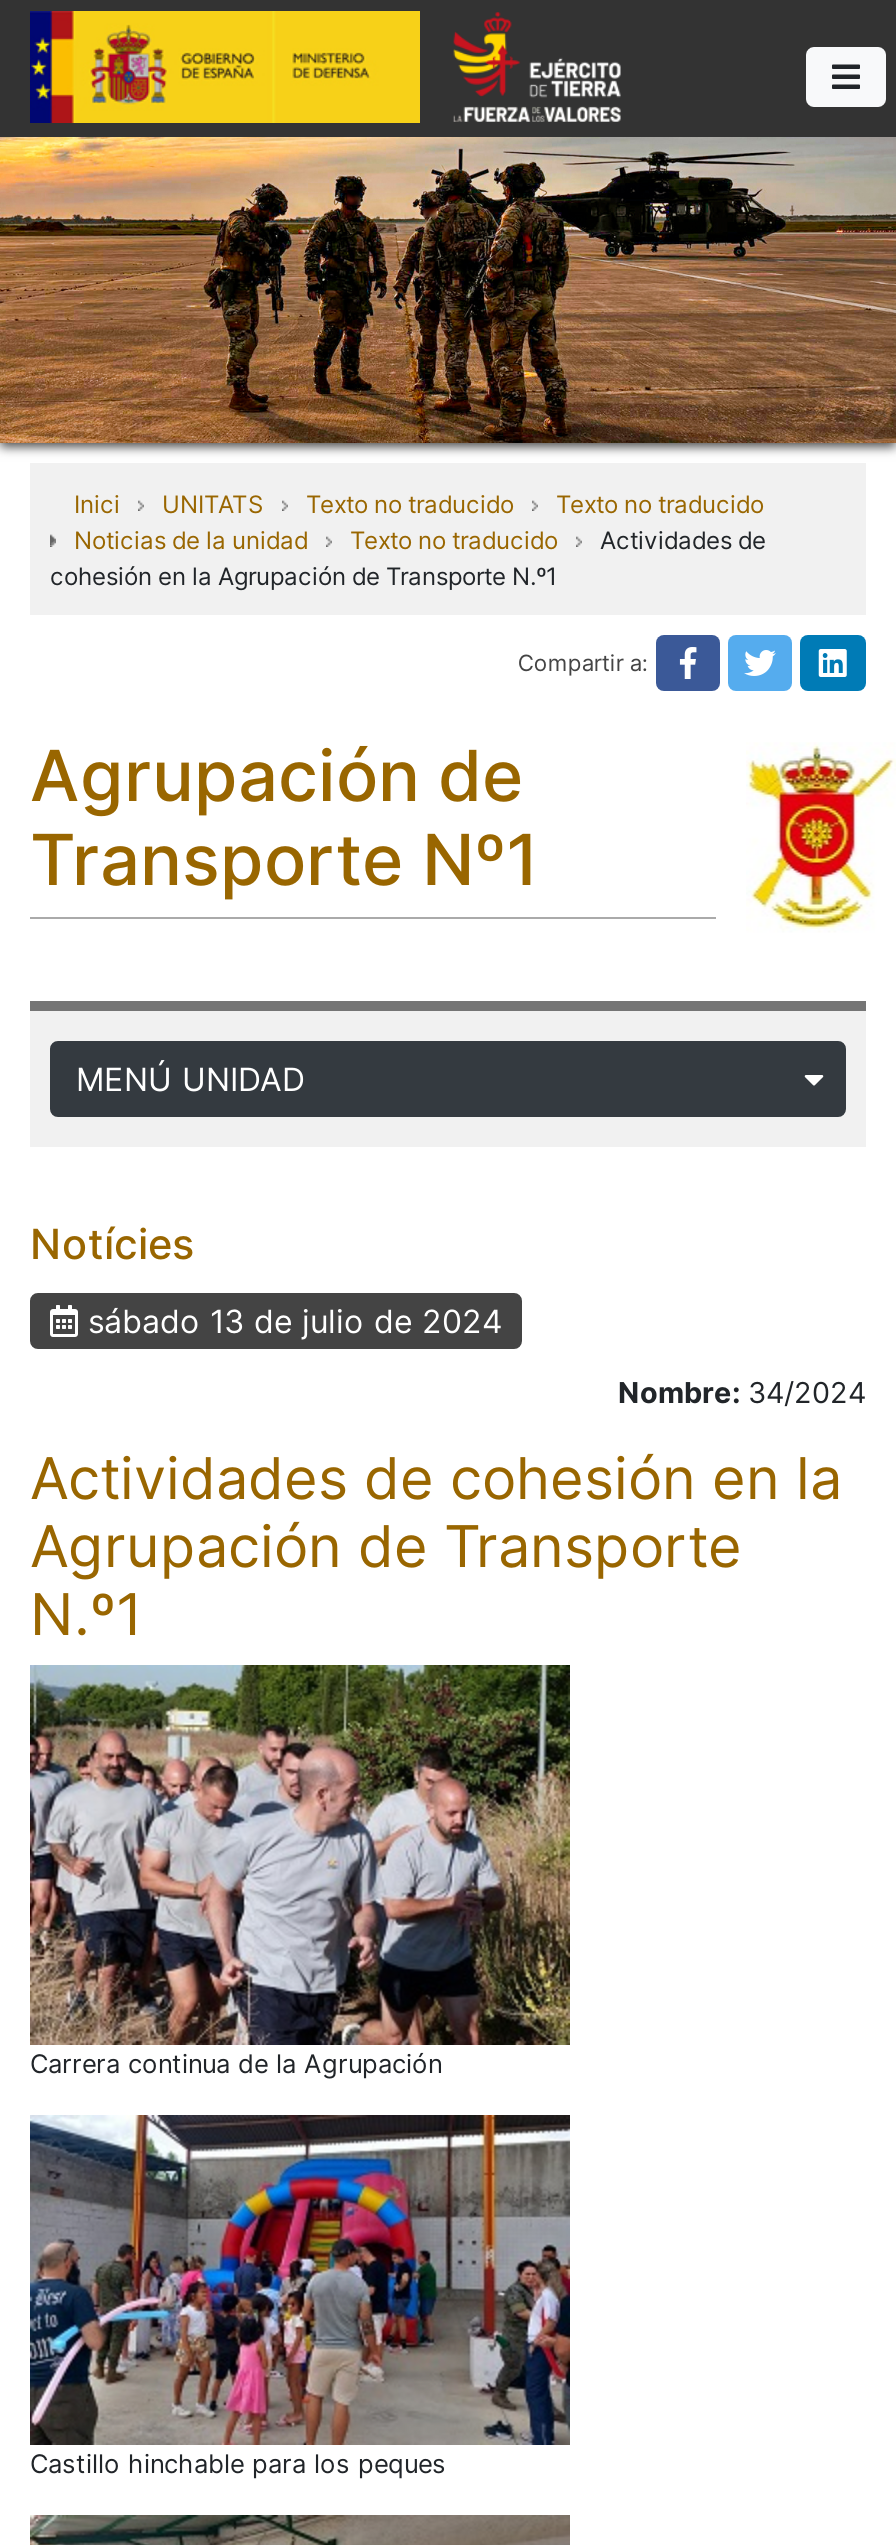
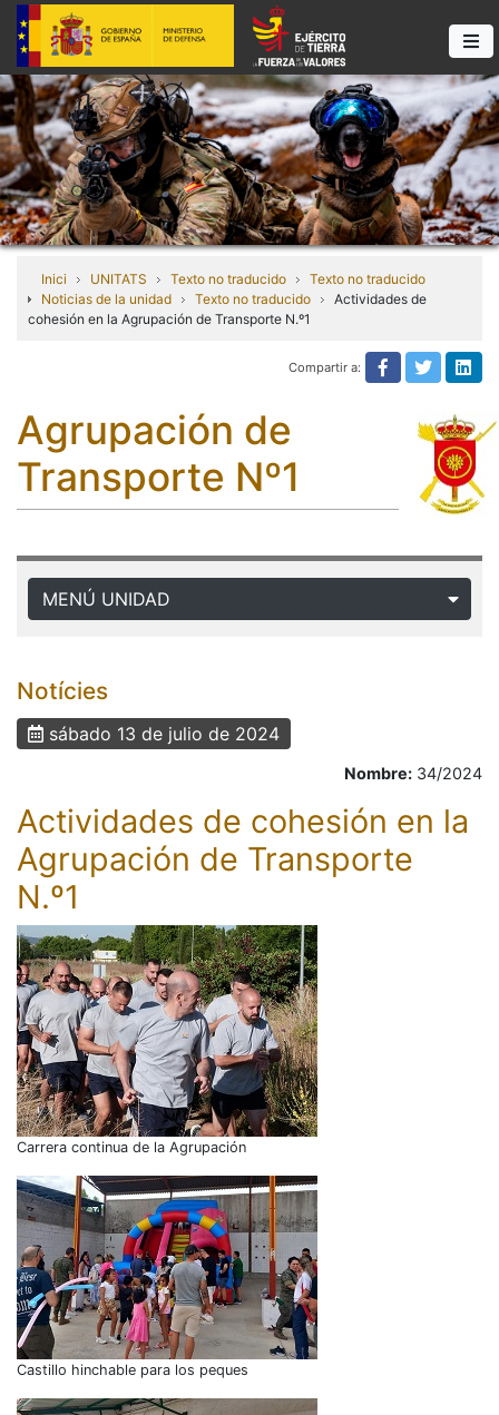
- [image]
+ [image]
